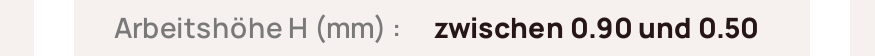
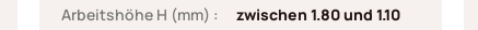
- Arbeitshöhe H (mm) : zwischen 0.90 und 0.50
+ Arbeitshöhe H (mm) : zwischen 1.80 und 1.10
